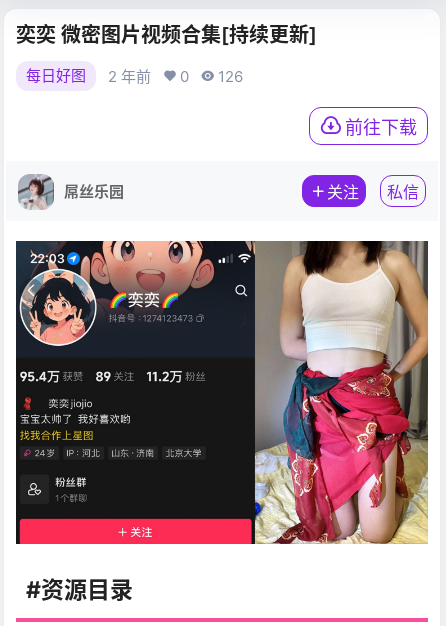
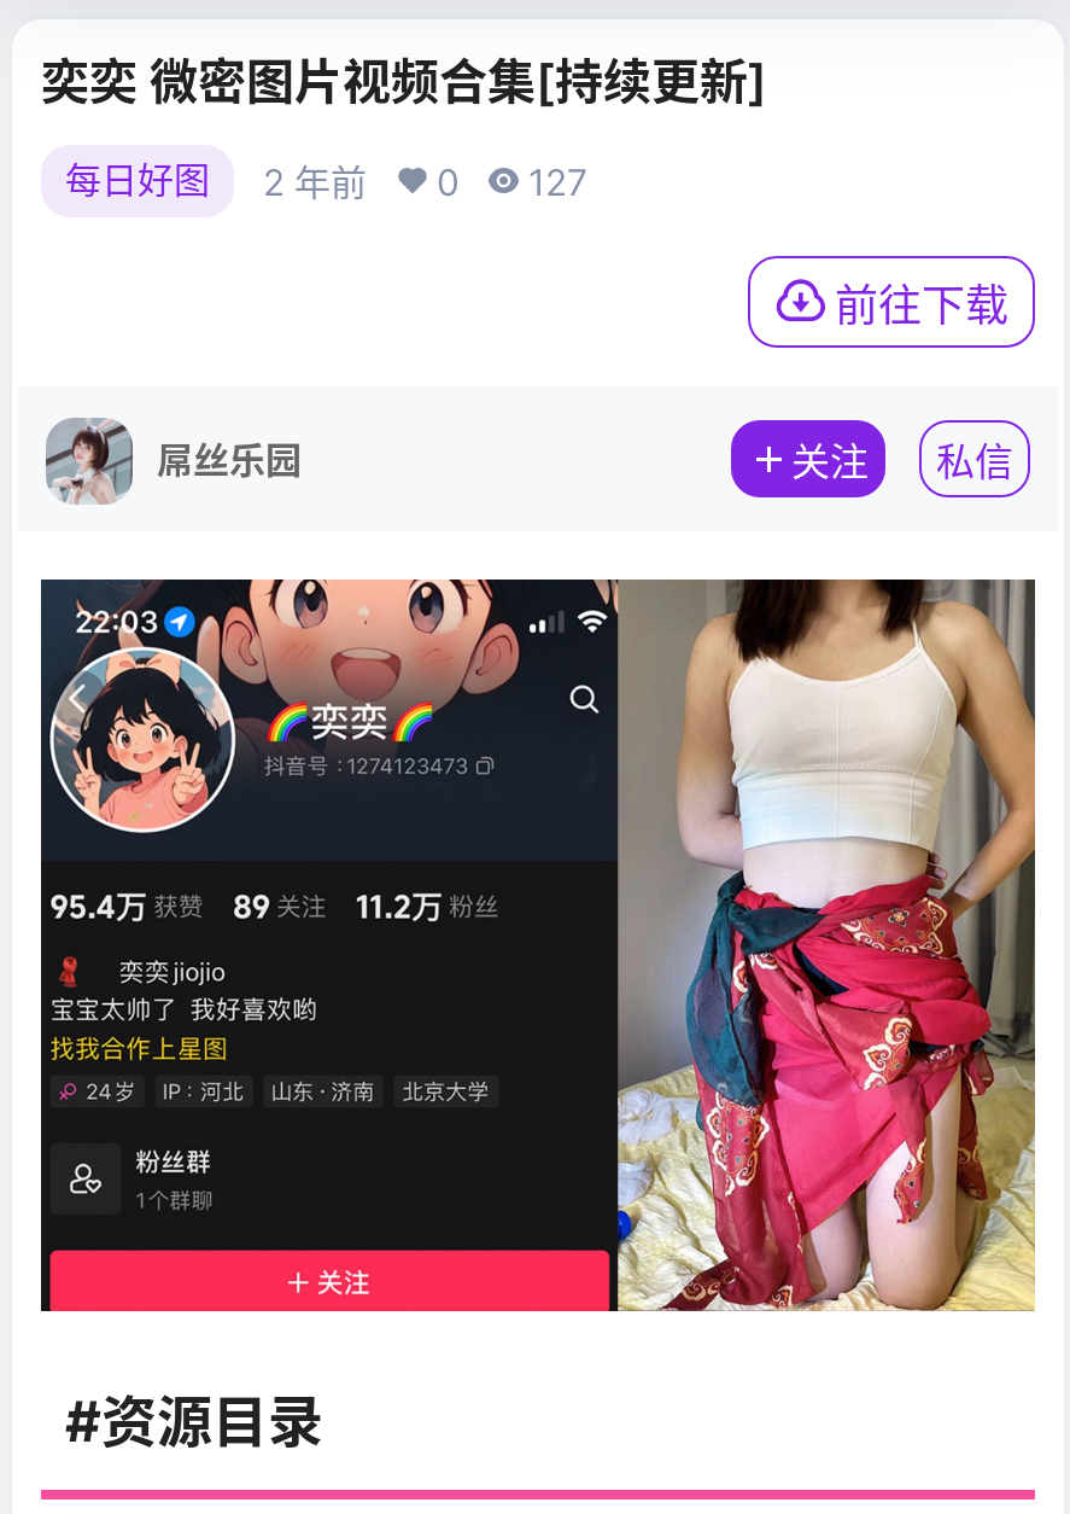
- 每日好图 2 年前 0 126
+ 每日好图 2 年前 0 127
